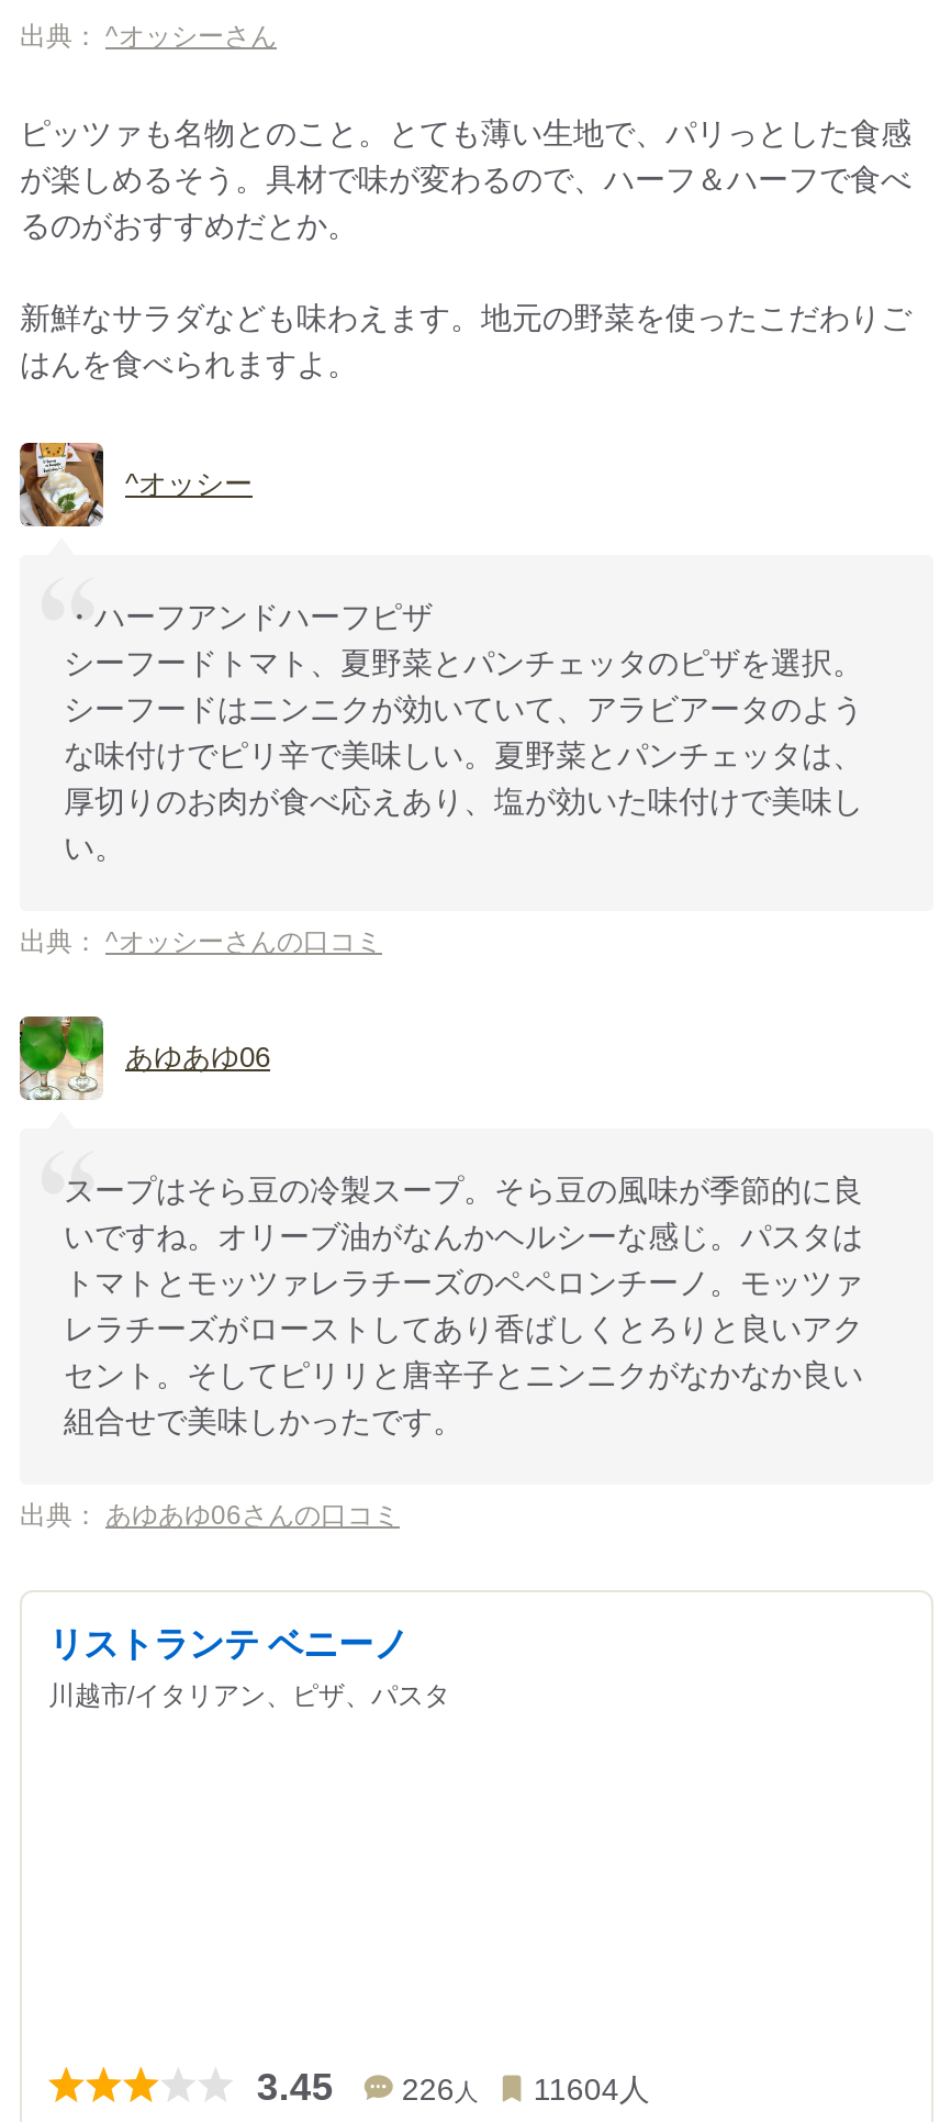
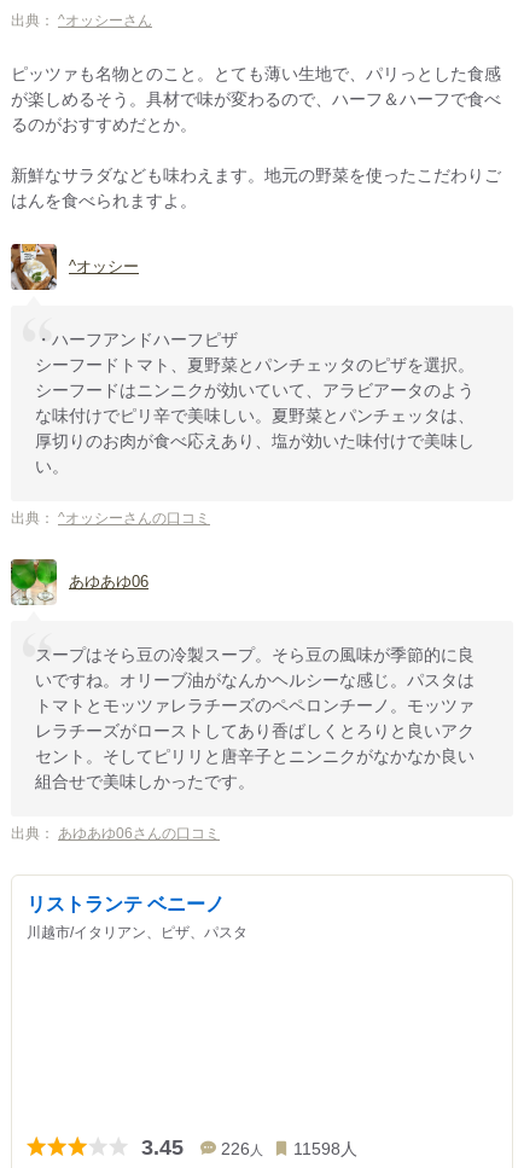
- 3.45 226人 11604人
+ 3.45 226人 11598人
